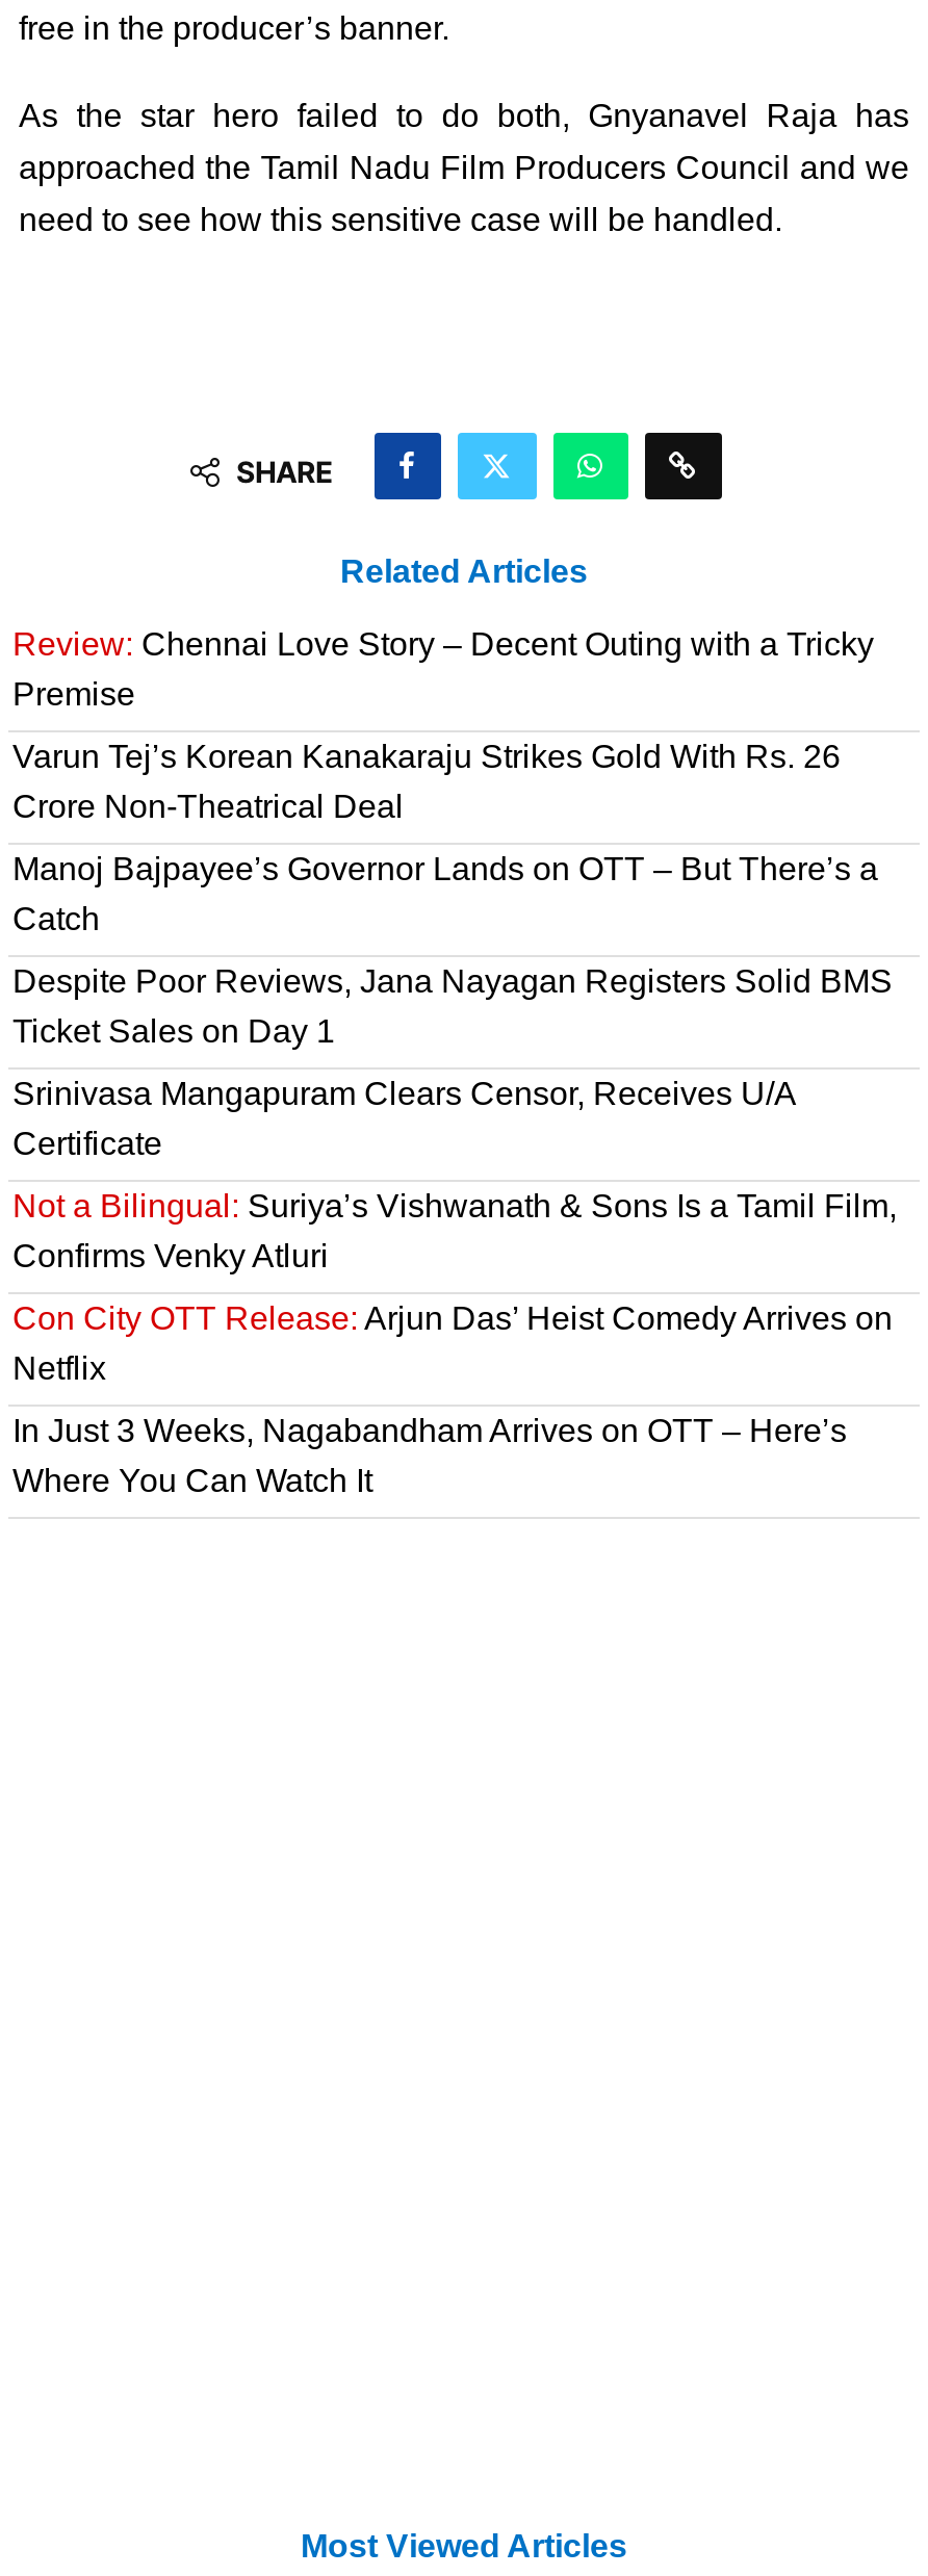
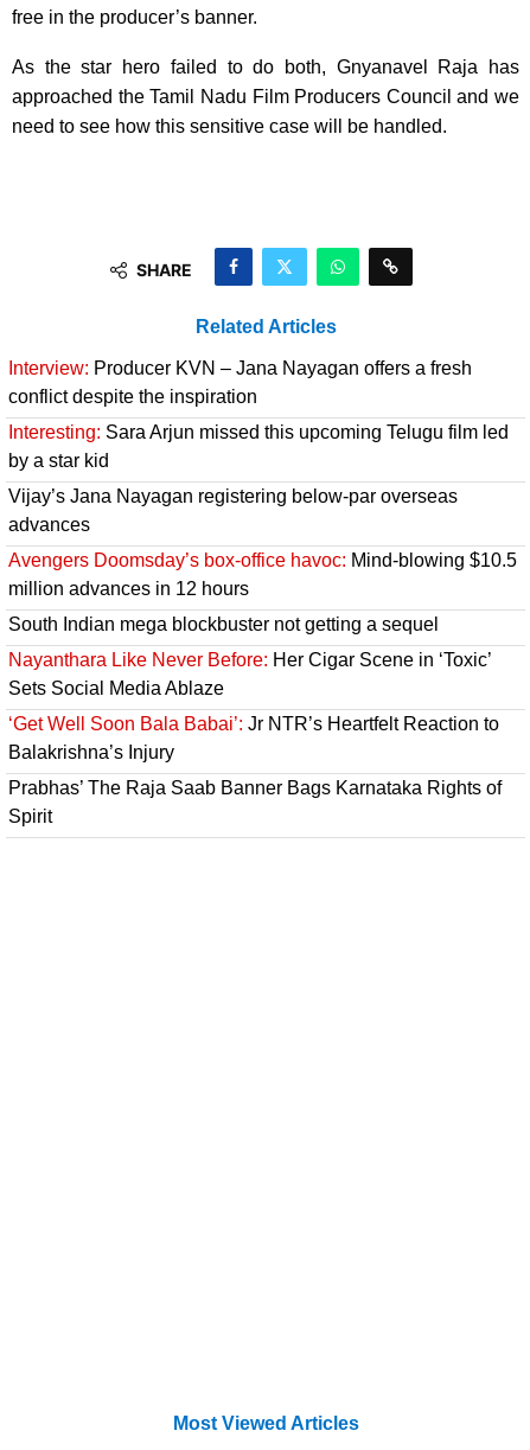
- Review: Chennai Love Story – Decent Outing with a Tricky
- Premise
+ Interview: Producer KVN – Jana Nayagan offers a fresh
+ conflict despite the inspiration

- Varun Tej’s Korean Kanakaraju Strikes Gold With Rs. 26
- Crore Non-Theatrical Deal
+ Interesting: Sara Arjun missed this upcoming Telugu film led
+ by a star kid

- Manoj Bajpayee’s Governor Lands on OTT – But There’s a
- Catch
+ Vijay’s Jana Nayagan registering below-par overseas
+ advances

- Despite Poor Reviews, Jana Nayagan Registers Solid BMS
- Ticket Sales on Day 1
+ Avengers Doomsday’s box-office havoc: Mind-blowing $10.5
+ million advances in 12 hours

- Srinivasa Mangapuram Clears Censor, Receives U/A
- Certificate
+ South Indian mega blockbuster not getting a sequel

- Not a Bilingual: Suriya’s Vishwanath & Sons Is a Tamil Film,
- Confirms Venky Atluri
+ Nayanthara Like Never Before: Her Cigar Scene in ‘Toxic’
+ Sets Social Media Ablaze

- Con City OTT Release: Arjun Das’ Heist Comedy Arrives on
- Netflix
+ ‘Get Well Soon Bala Babai’: Jr NTR’s Heartfelt Reaction to
+ Balakrishna’s Injury

- In Just 3 Weeks, Nagabandham Arrives on OTT – Here’s
- Where You Can Watch It
+ Prabhas’ The Raja Saab Banner Bags Karnataka Rights of
+ Spirit
